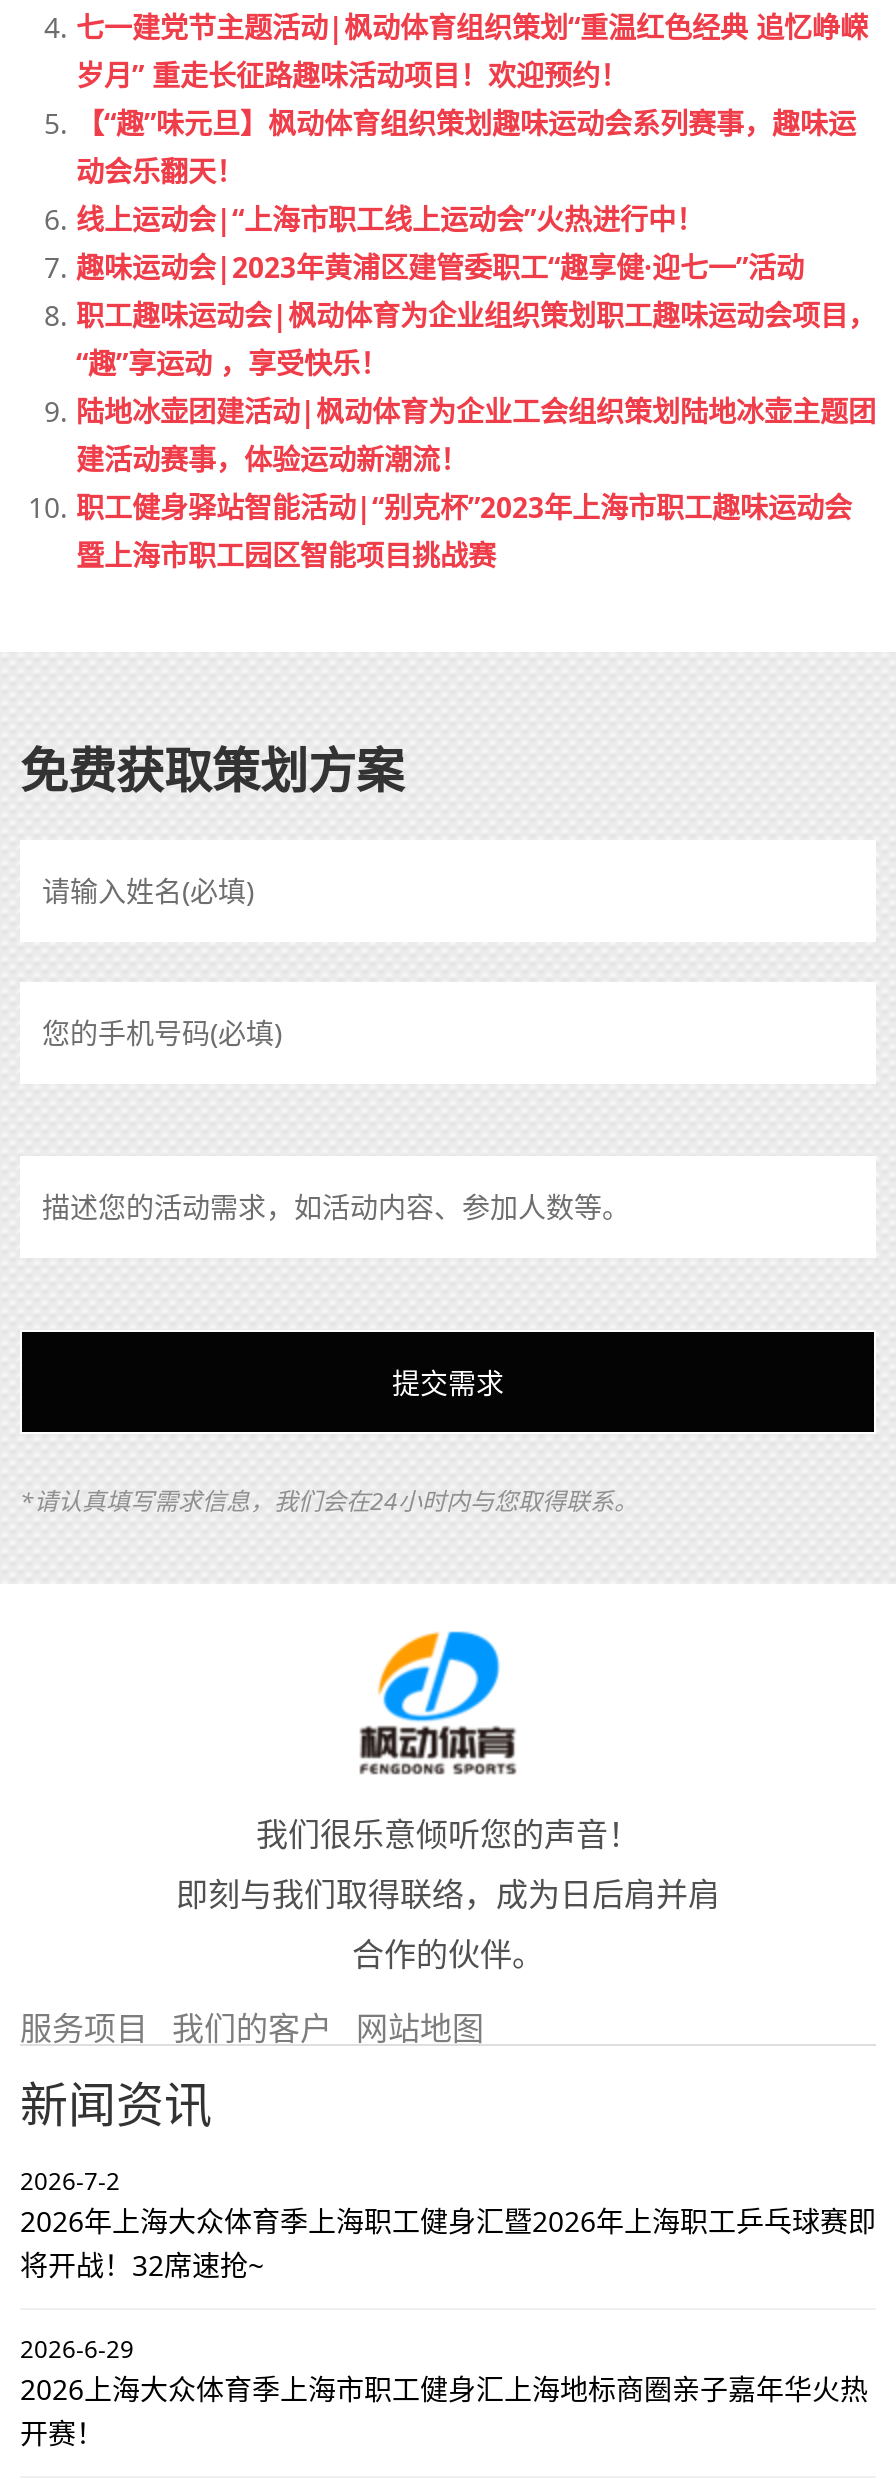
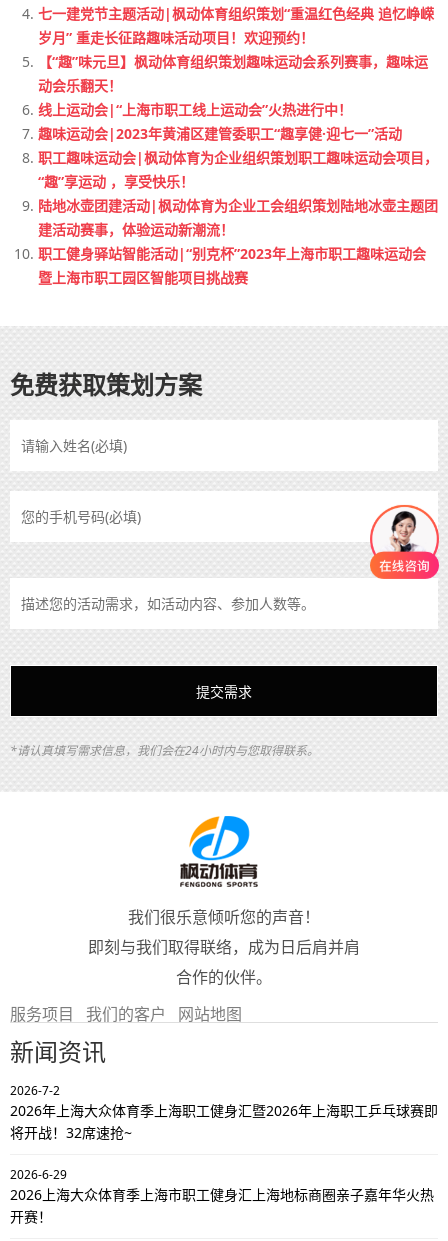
+ [image]
